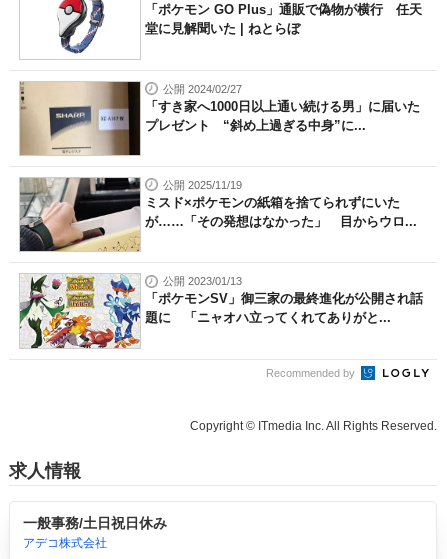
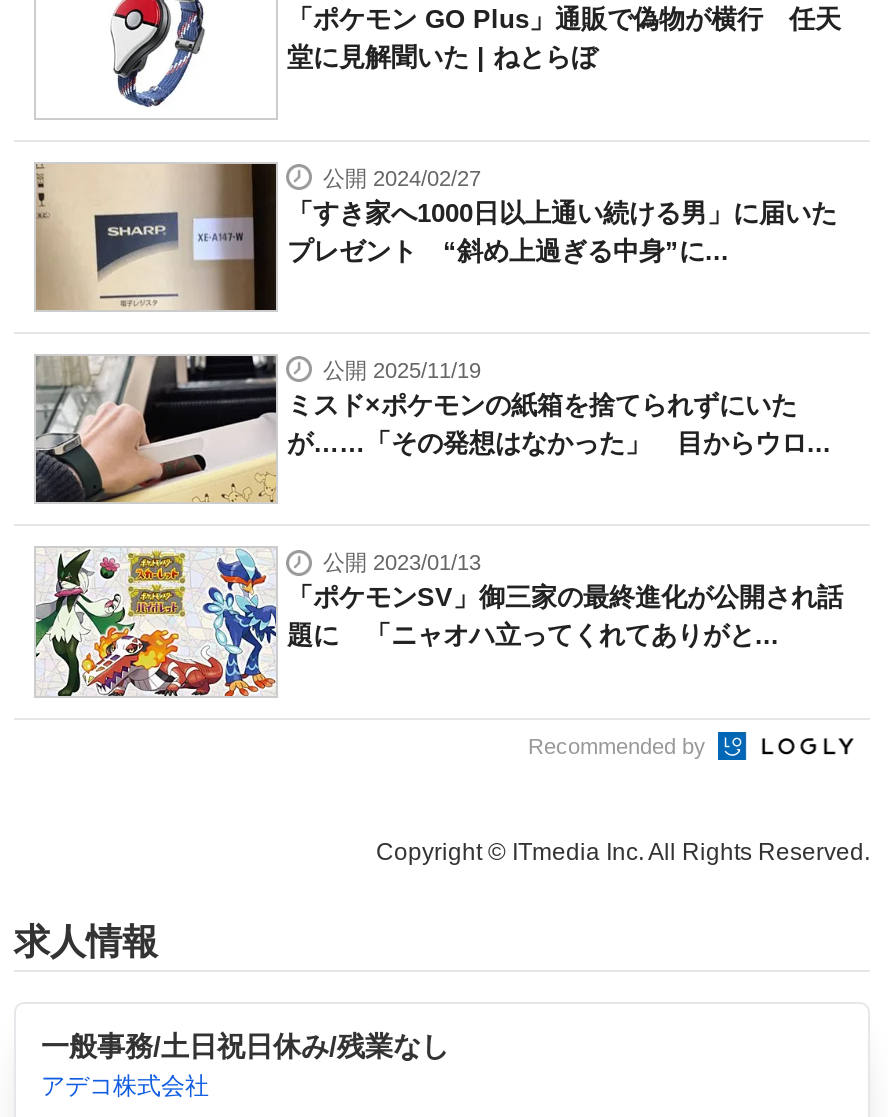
- 一般事務/土日祝日休み
+ 一般事務/土日祝日休み/残業なし
